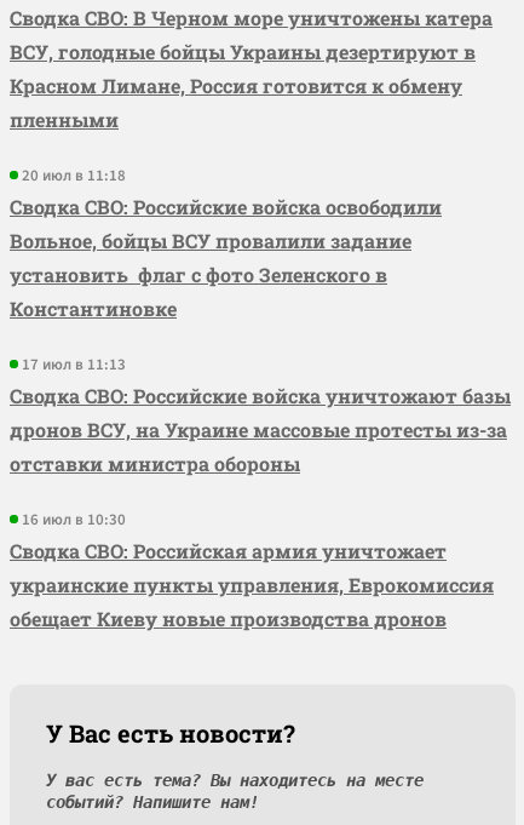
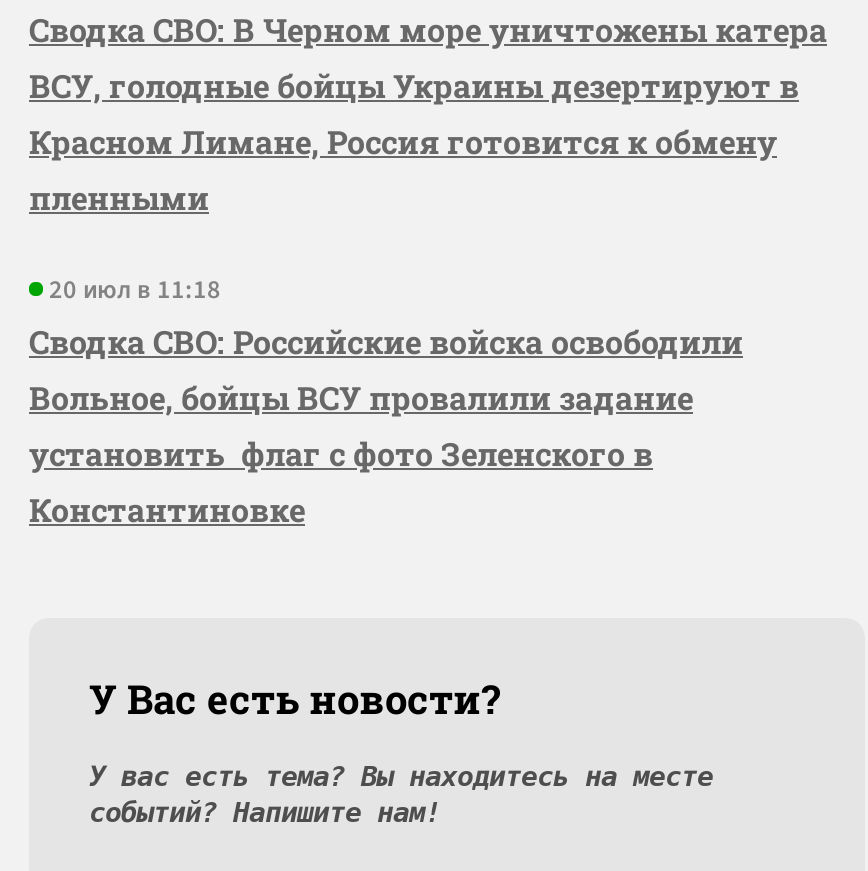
- 17 июл в 11:13
- Сводка СВО: Российские войска уничтожают базы
- дронов ВСУ, на Украине массовые протесты из-за
- отставки министра обороны
- 16 июл в 10:30
- Сводка СВО: Российская армия уничтожает
- украинские пункты управления, Еврокомиссия
- обещает Киеву новые производства дронов
